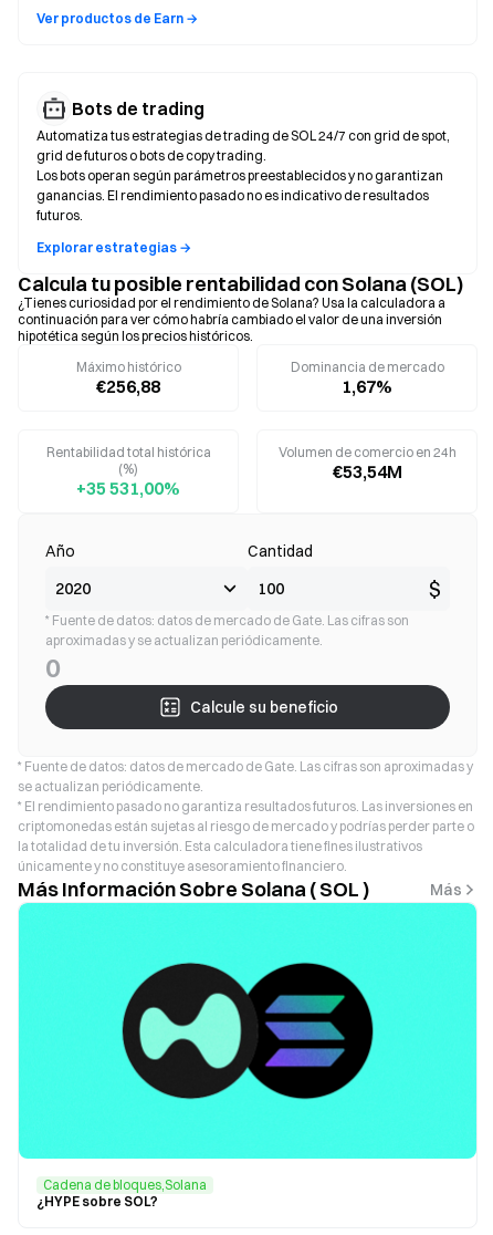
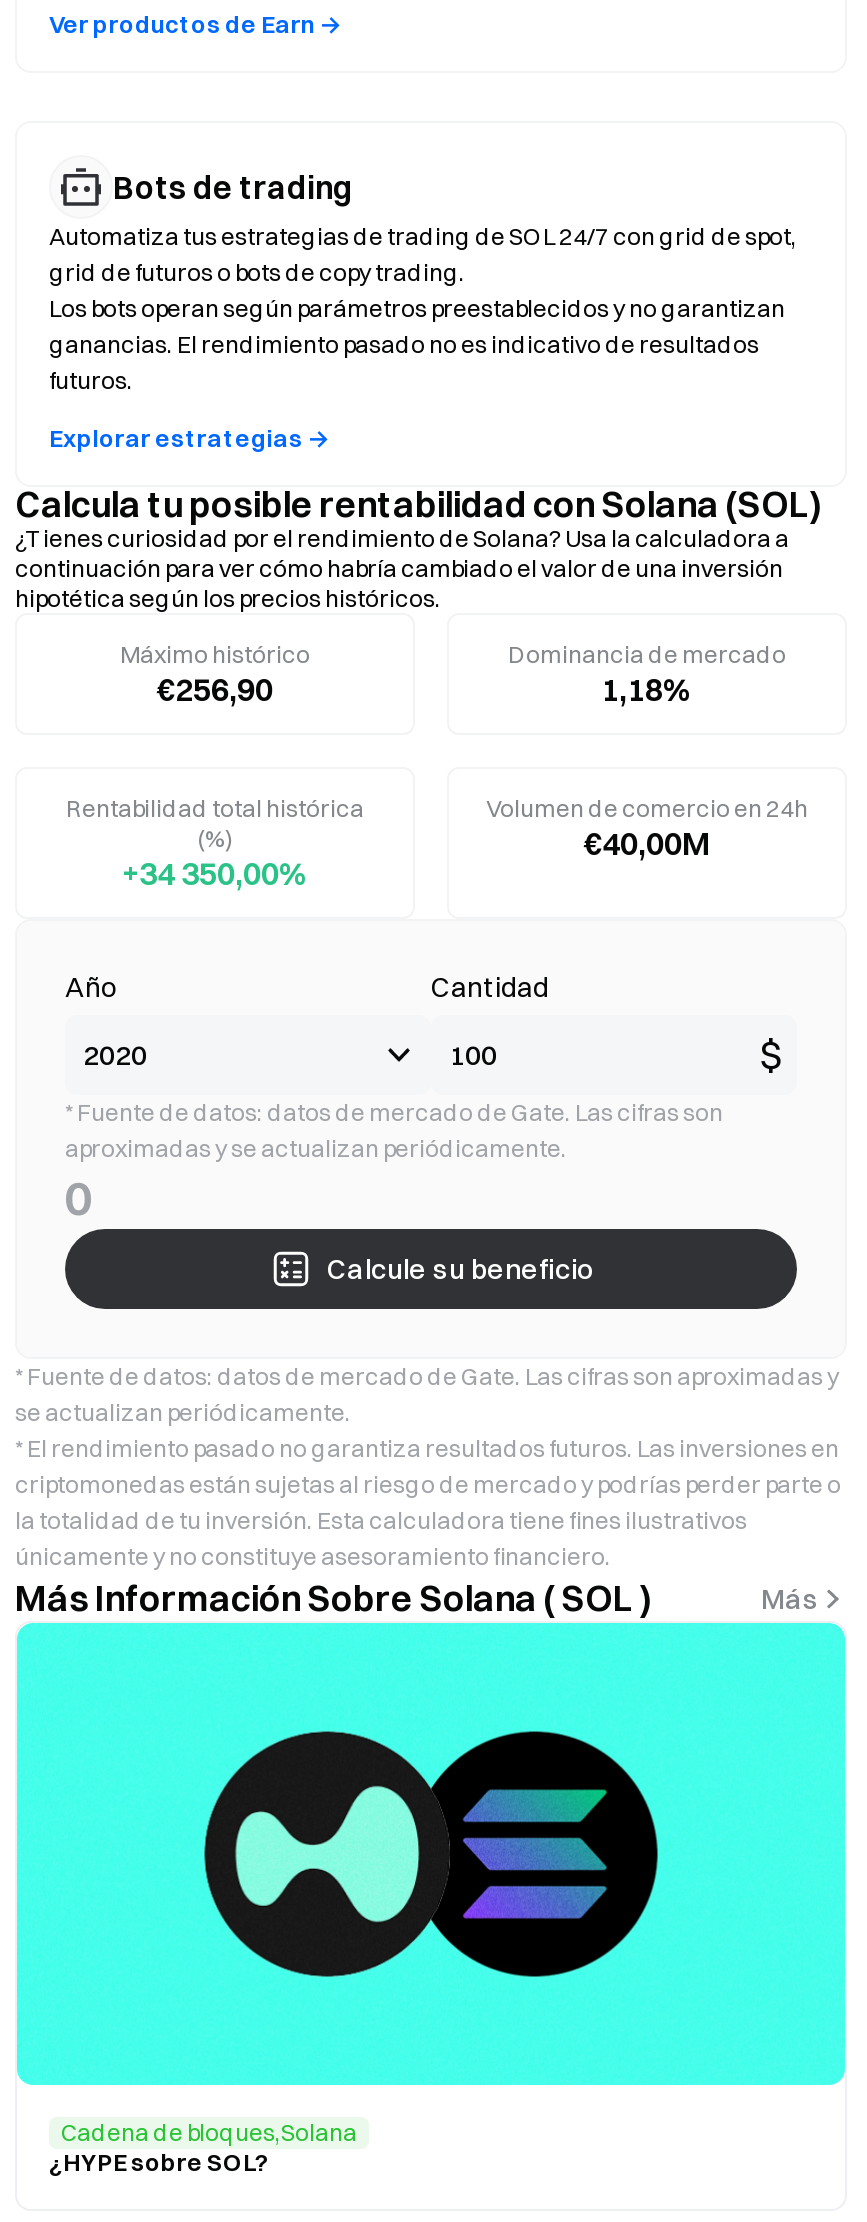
- €256,88
+ €256,90

- 1,67%
+ 1,18%

- €53,54M
+ €40,00M

- +35 531,00%
+ +34 350,00%
